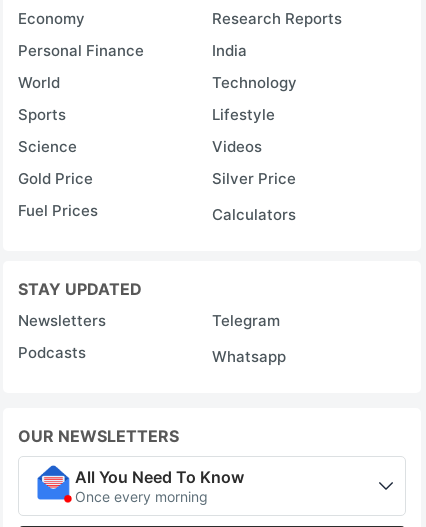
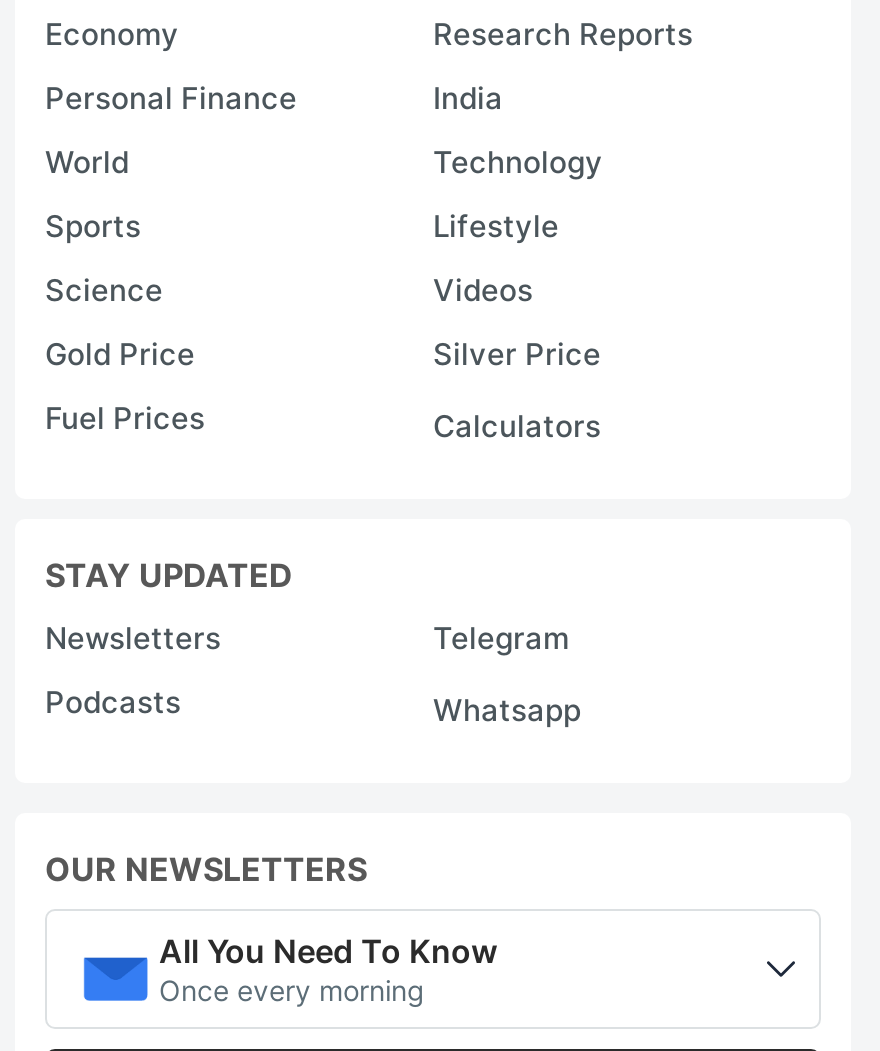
- [image]
+ [image]
